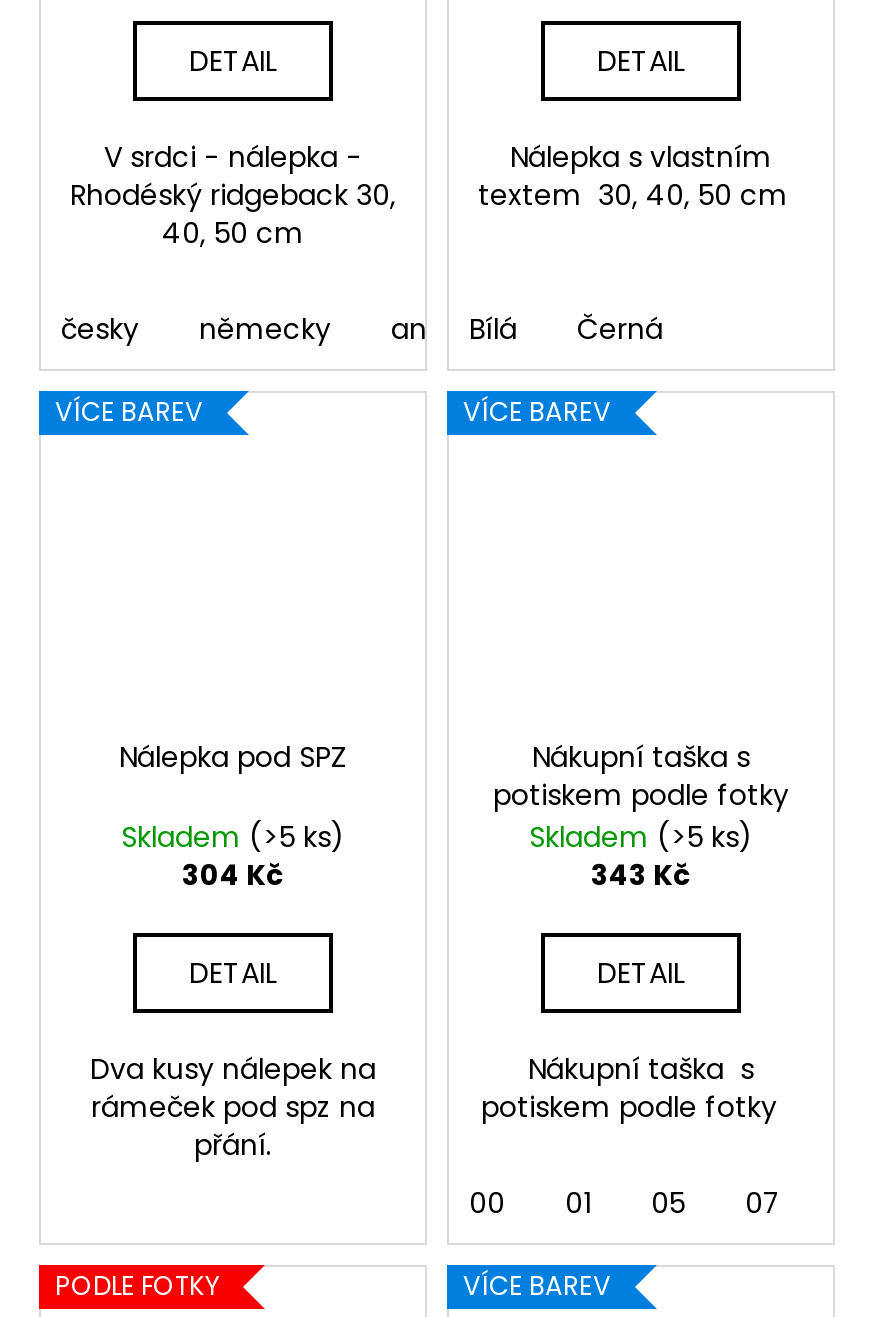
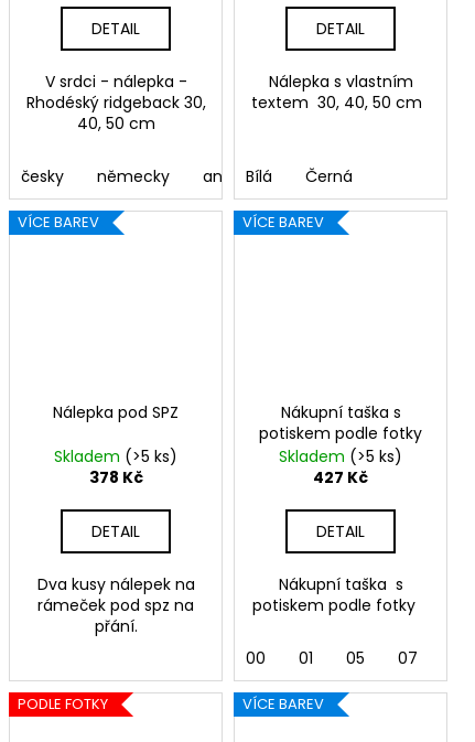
- 304 Kč
+ 378 Kč

- 343 Kč
+ 427 Kč
